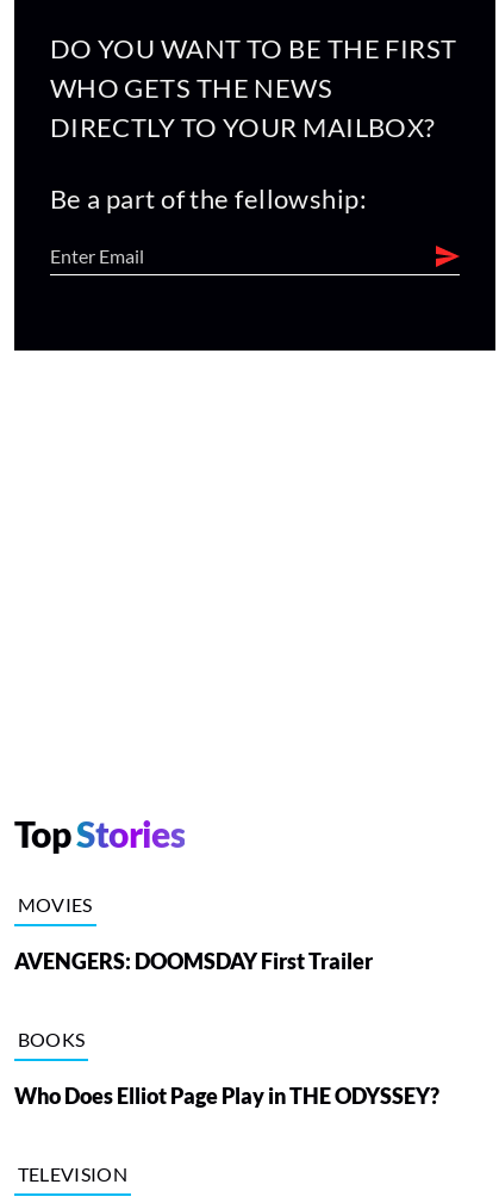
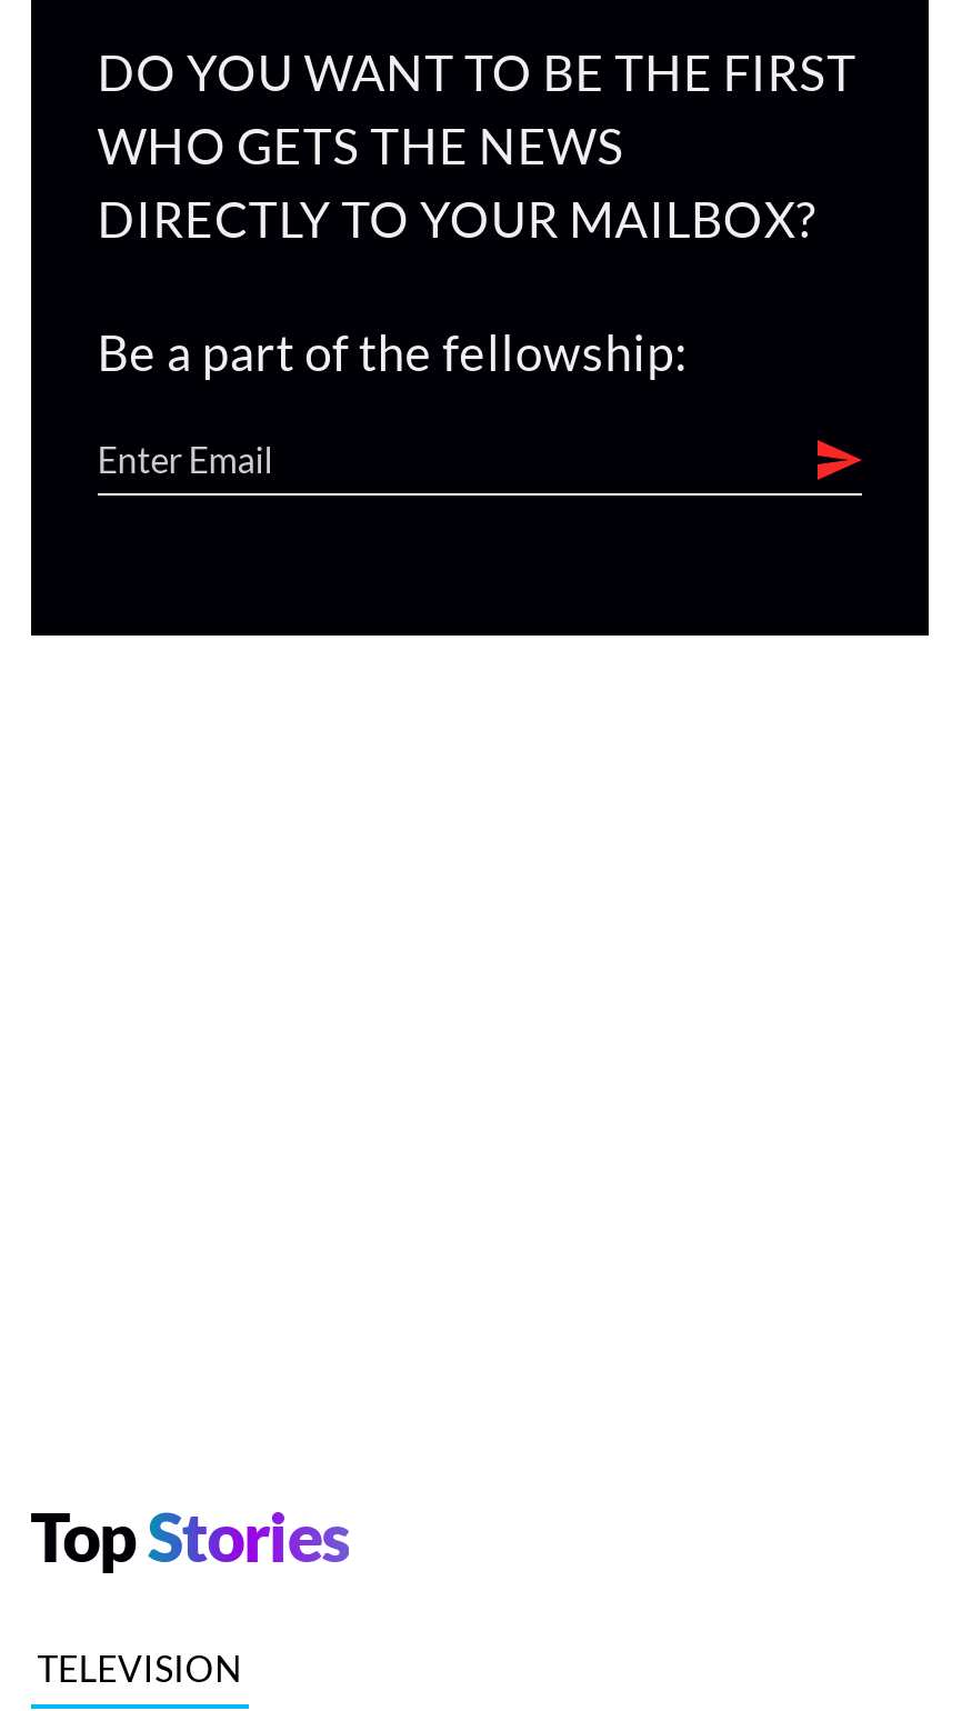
- MOVIES
- AVENGERS: DOOMSDAY First Trailer
- BOOKS
- Who Does Elliot Page Play in THE ODYSSEY?
